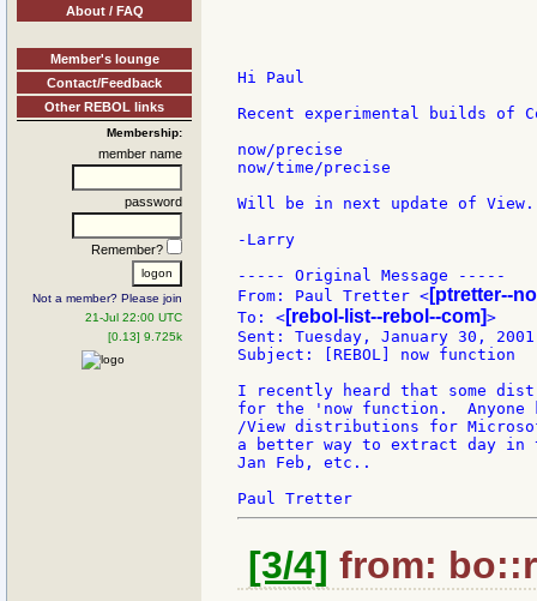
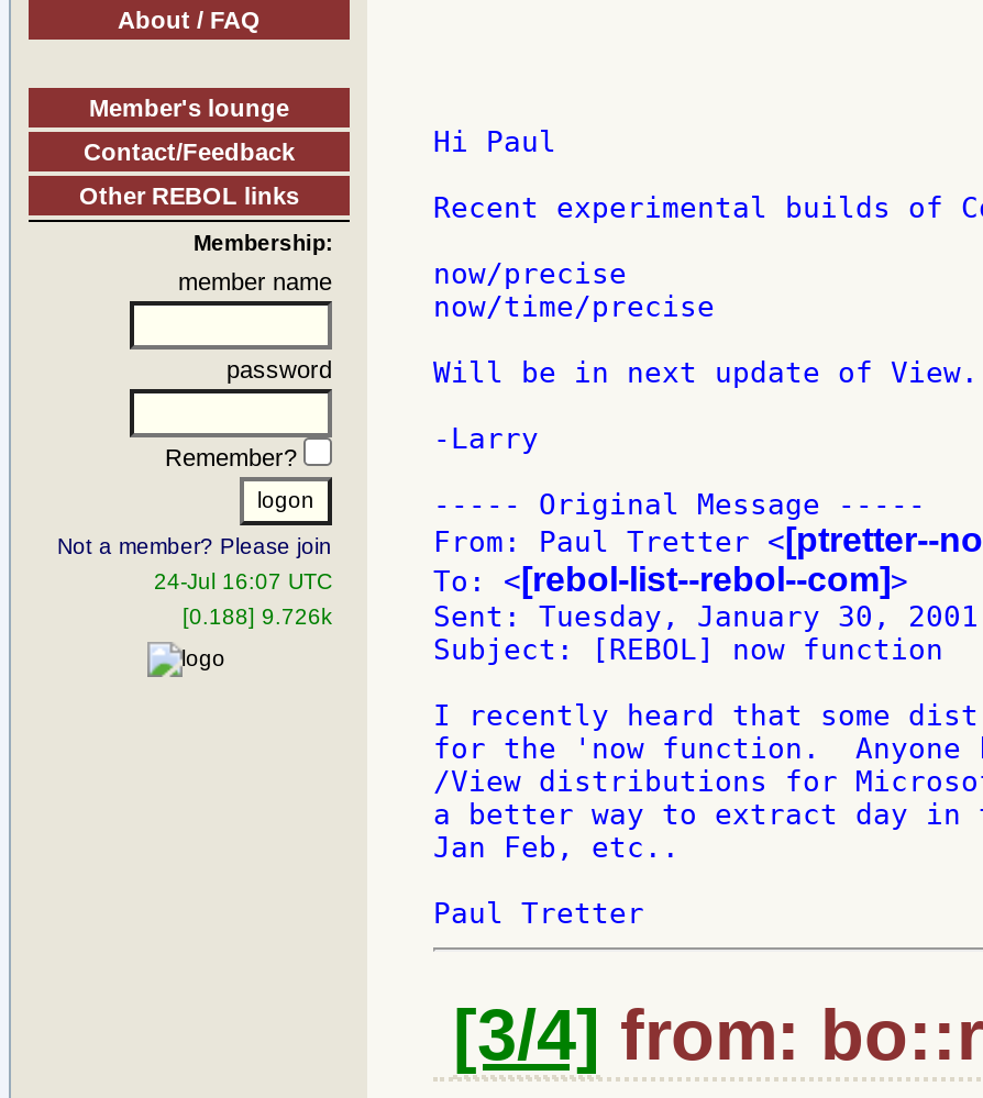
- 21-Jul 22:00 UTC
+ 24-Jul 16:07 UTC

- [0.13] 9.725k
+ [0.188] 9.726k
